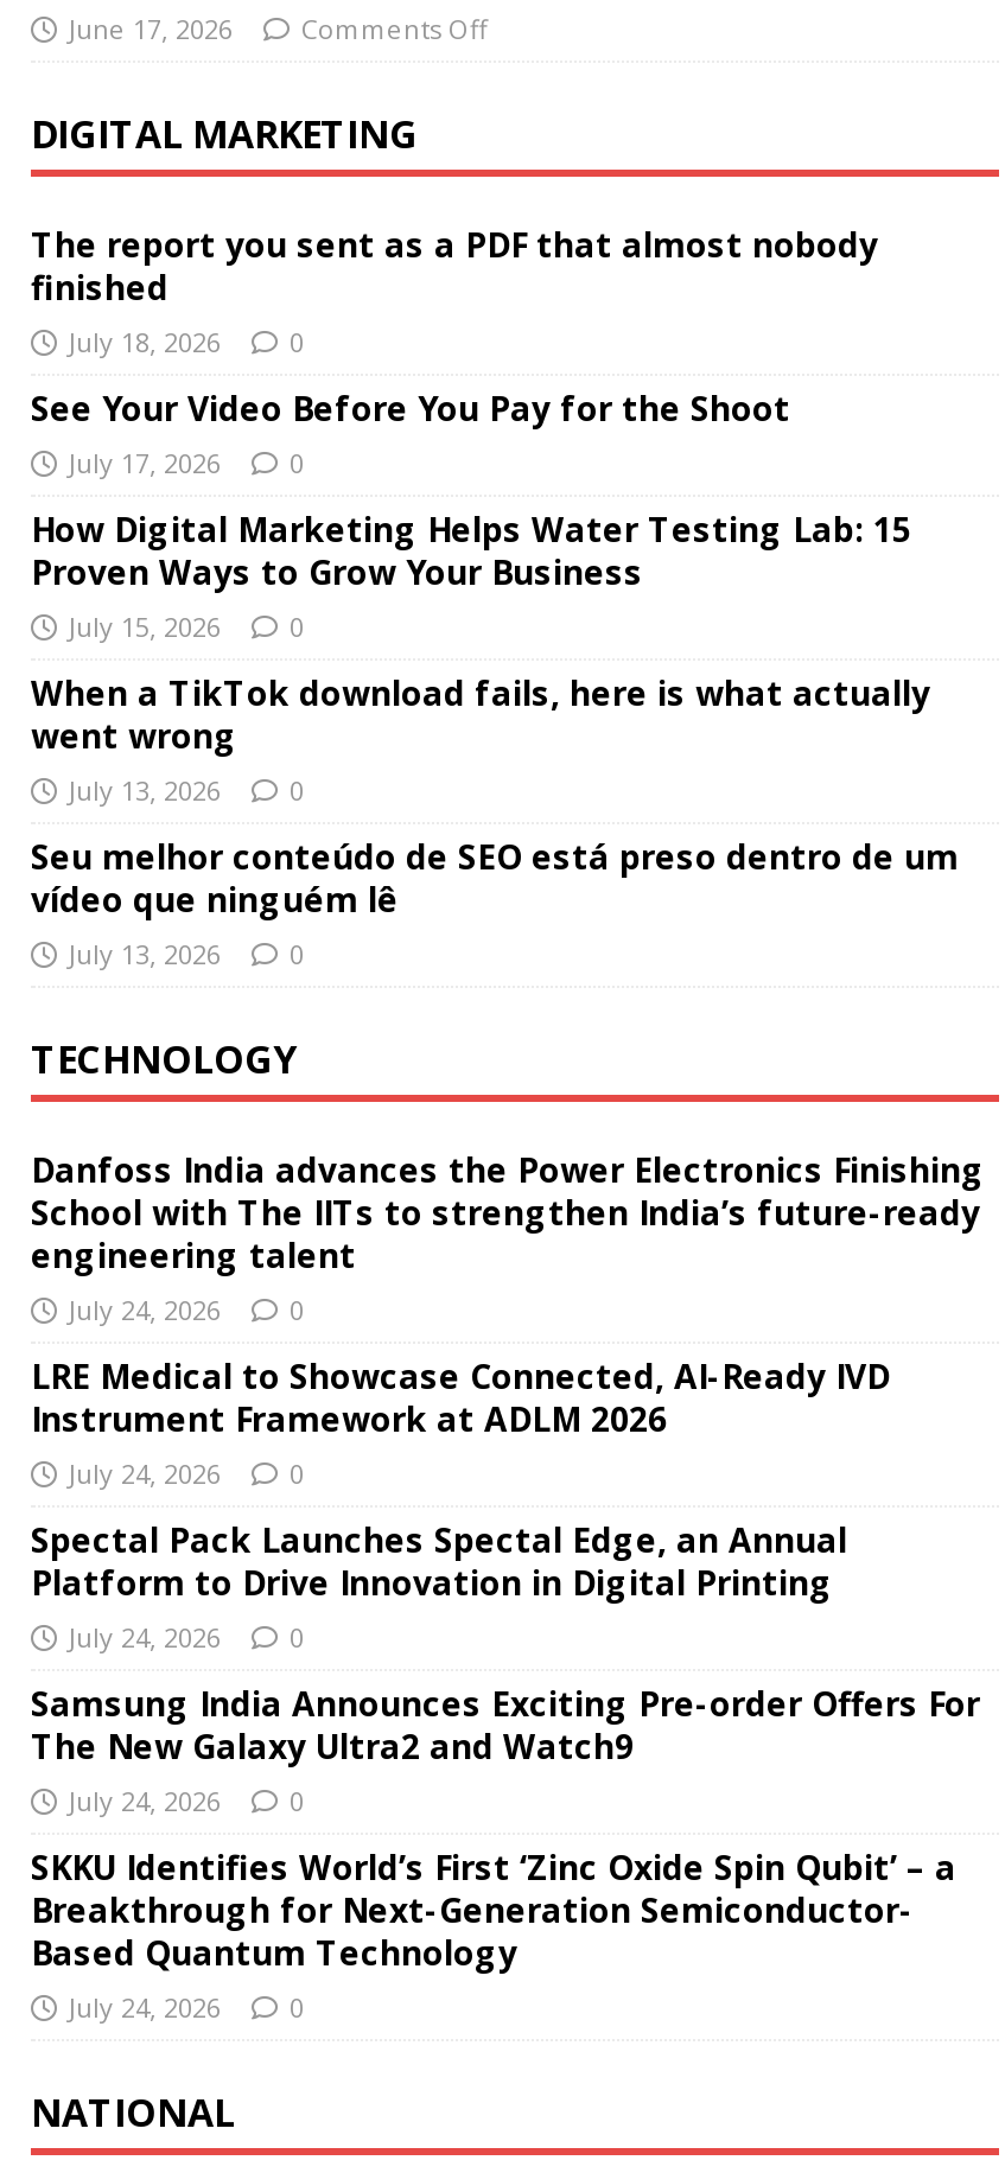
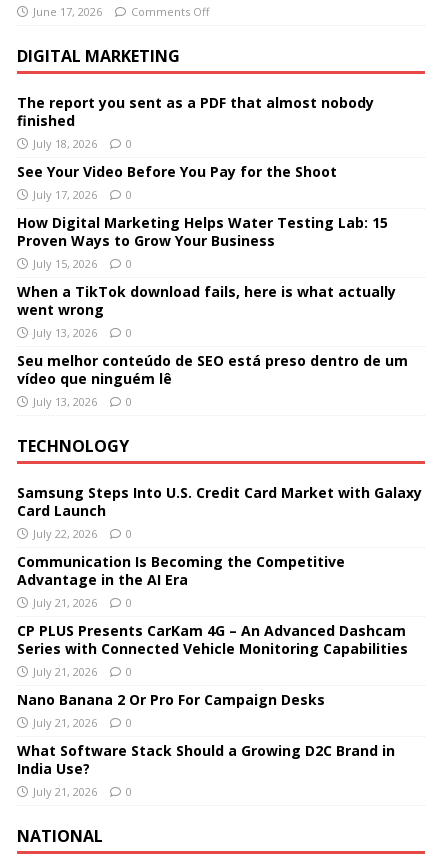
- Danfoss India advances the Power Electronics Finishing
- School with The IITs to strengthen India’s future-ready
- engineering talent
- July 24, 2026
+ Samsung Steps Into U.S. Credit Card Market with Galaxy
+ Card Launch
+ July 22, 2026

- LRE Medical to Showcase Connected, AI-Ready IVD
- Instrument Framework at ADLM 2026
- July 24, 2026
+ Communication Is Becoming the Competitive
+ Advantage in the AI Era
+ July 21, 2026

- Spectal Pack Launches Spectal Edge, an Annual
- Platform to Drive Innovation in Digital Printing
- July 24, 2026
+ CP PLUS Presents CarKam 4G – An Advanced Dashcam
+ Series with Connected Vehicle Monitoring Capabilities
+ July 21, 2026

- Samsung India Announces Exciting Pre-order Offers For
- The New Galaxy Ultra2 and Watch9
- July 24, 2026
+ Nano Banana 2 Or Pro For Campaign Desks
+ July 21, 2026

- SKKU Identifies World’s First ‘Zinc Oxide Spin Qubit’ – a
- Breakthrough for Next-Generation Semiconductor-
- Based Quantum Technology
- July 24, 2026
+ What Software Stack Should a Growing D2C Brand in
+ India Use?
+ July 21, 2026
